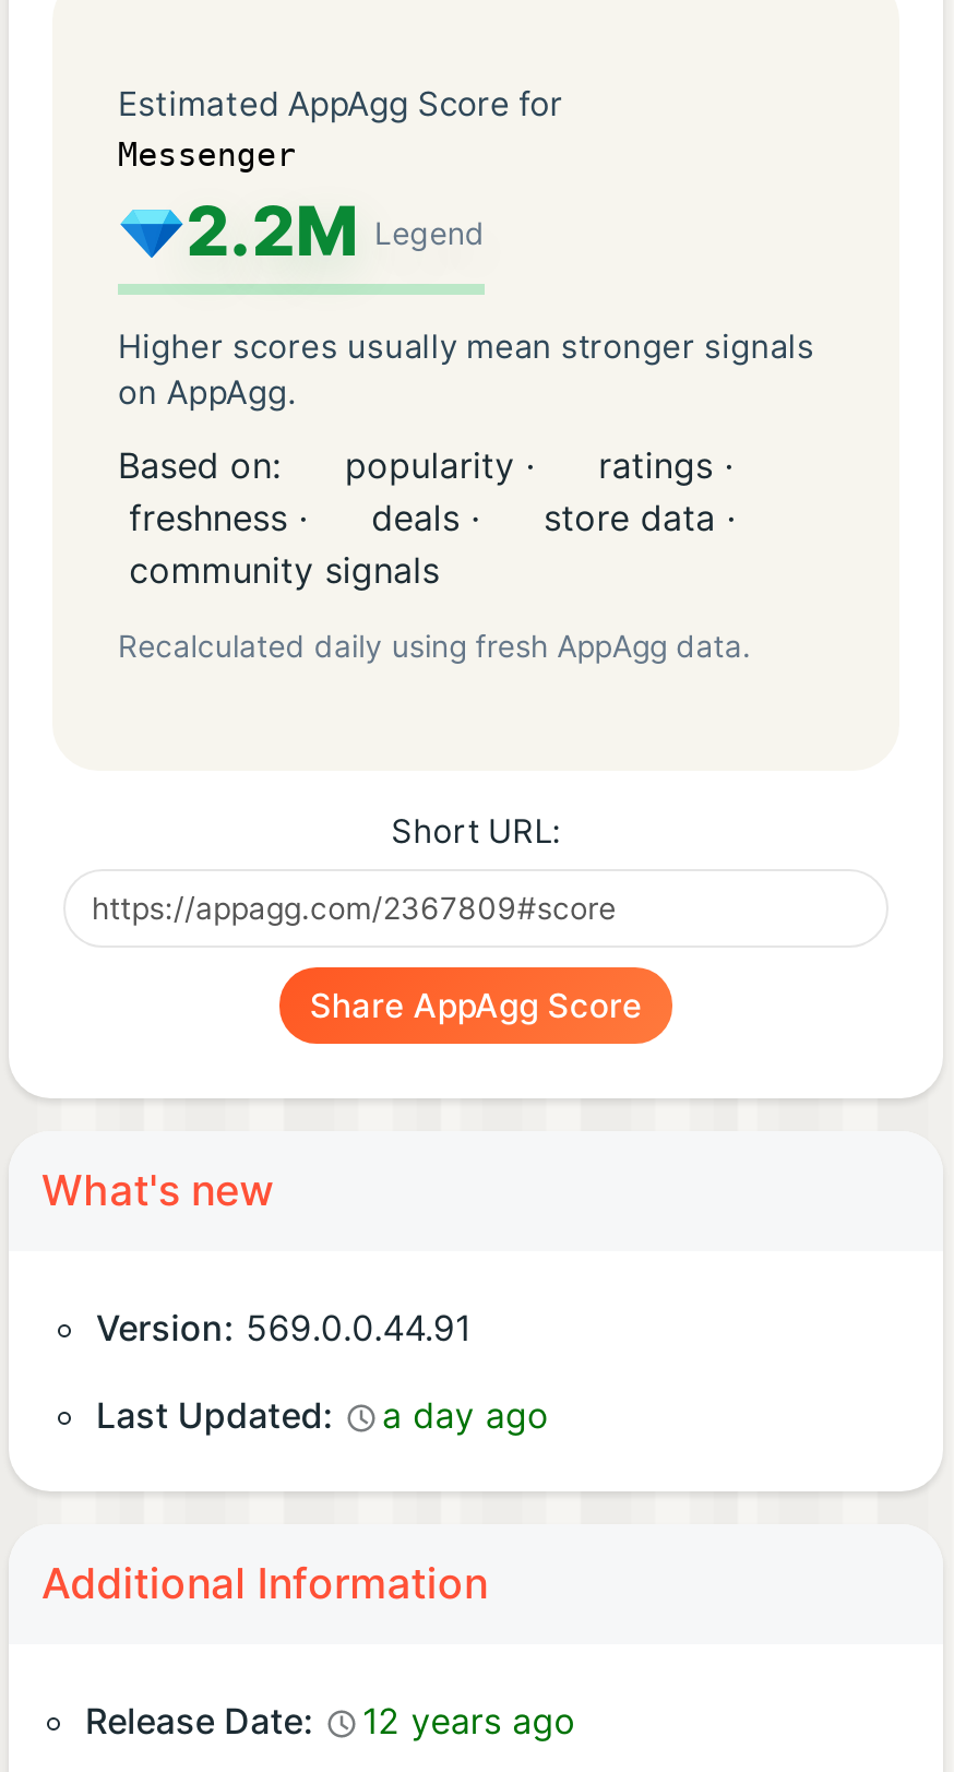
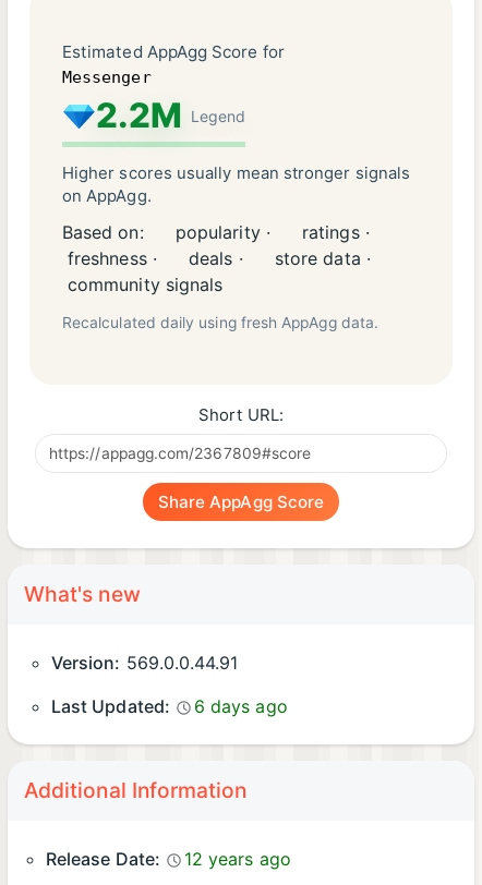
- a day ago
+ 6 days ago
